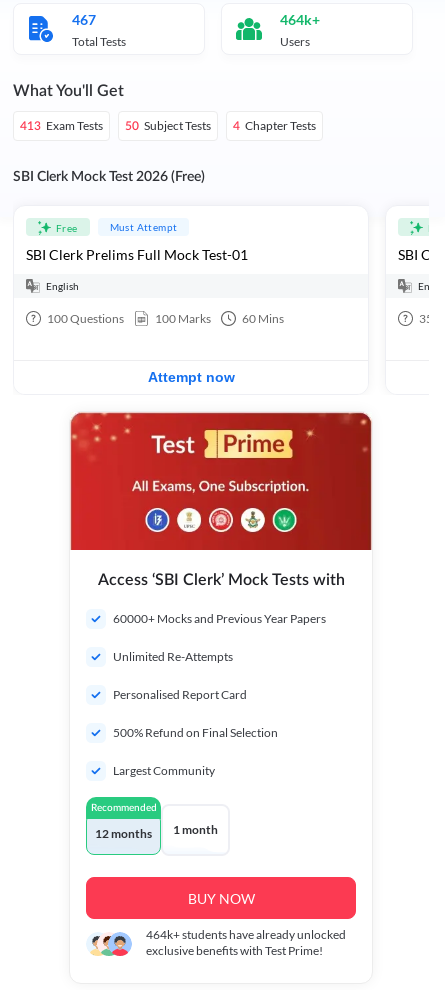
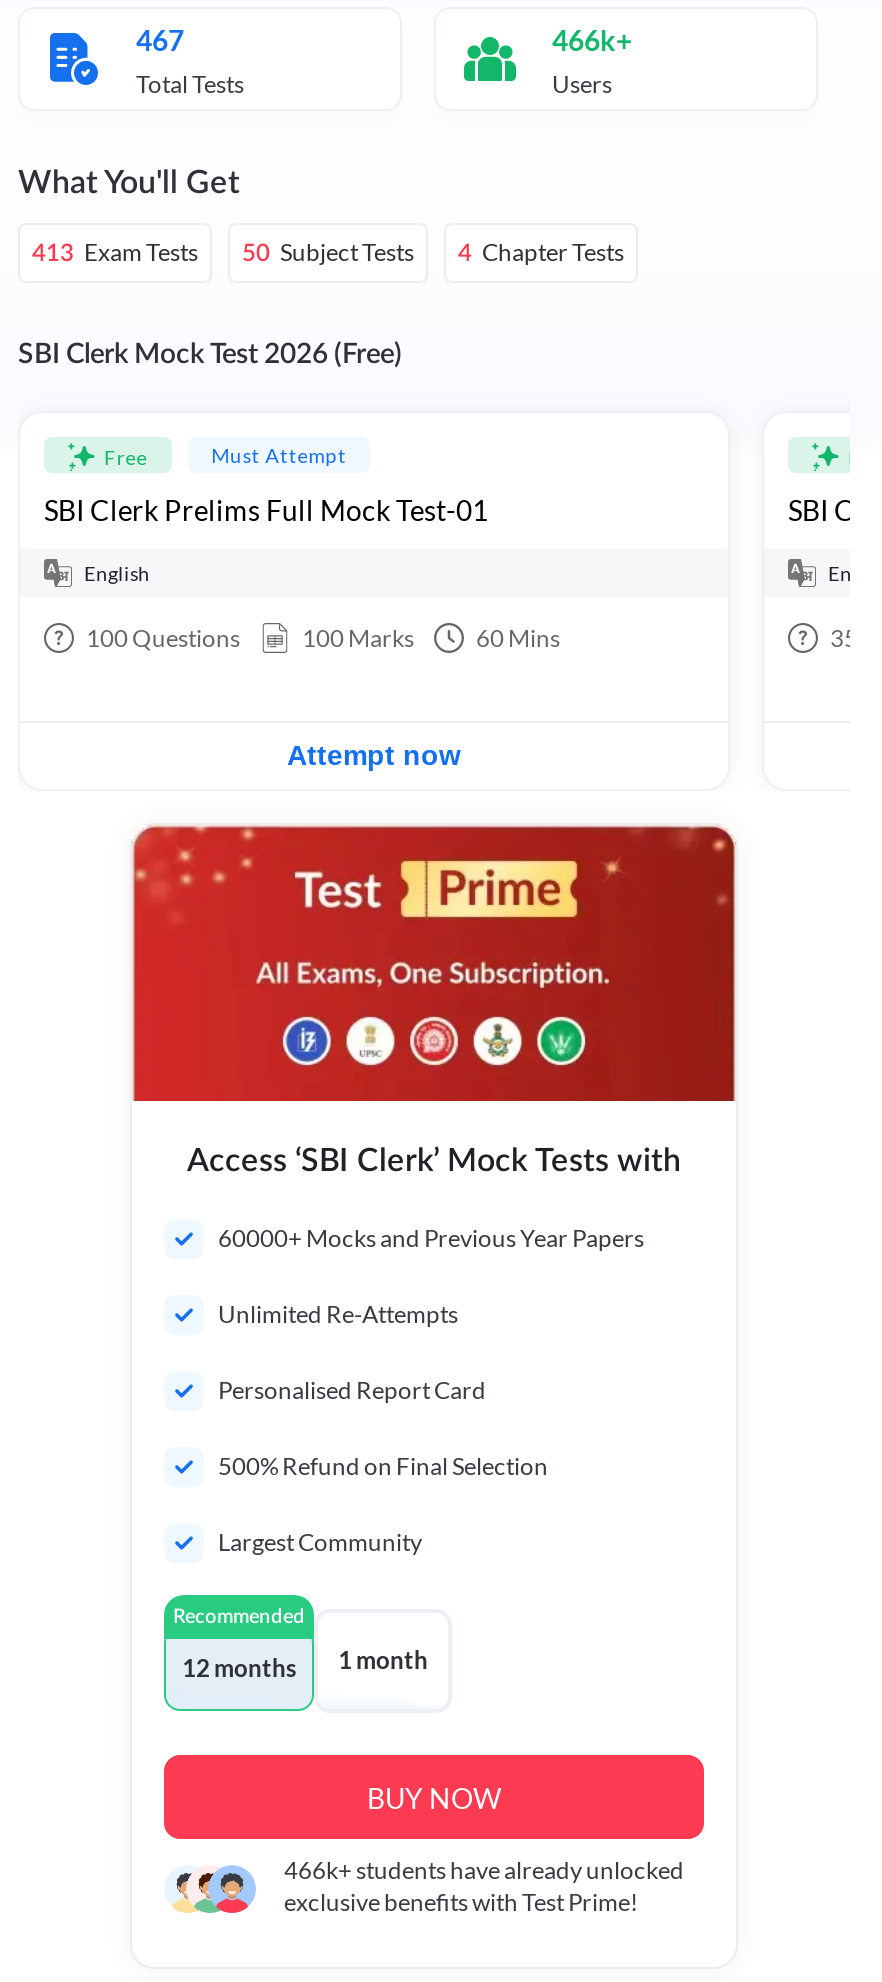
- 464k+
+ 466k+

- 464k+ students have already unlocked
+ 466k+ students have already unlocked
